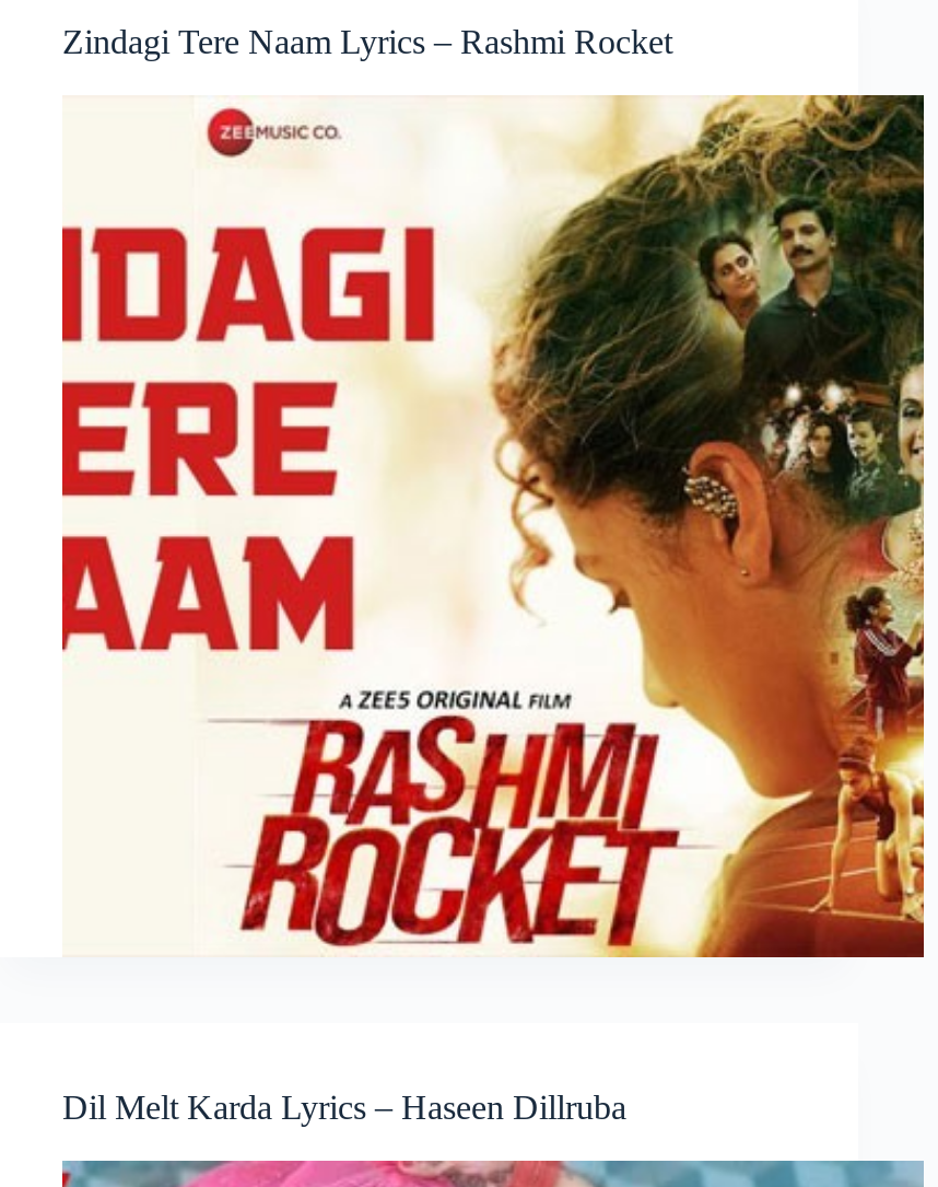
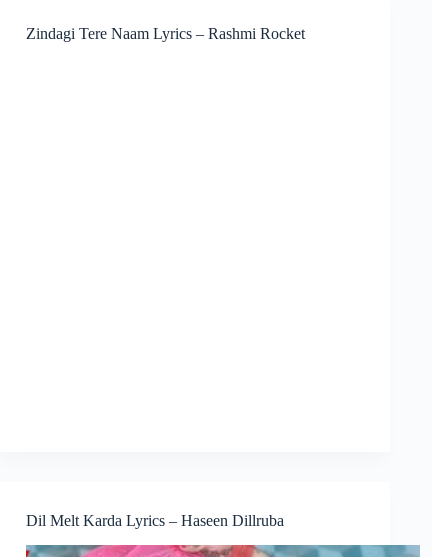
- [image]
